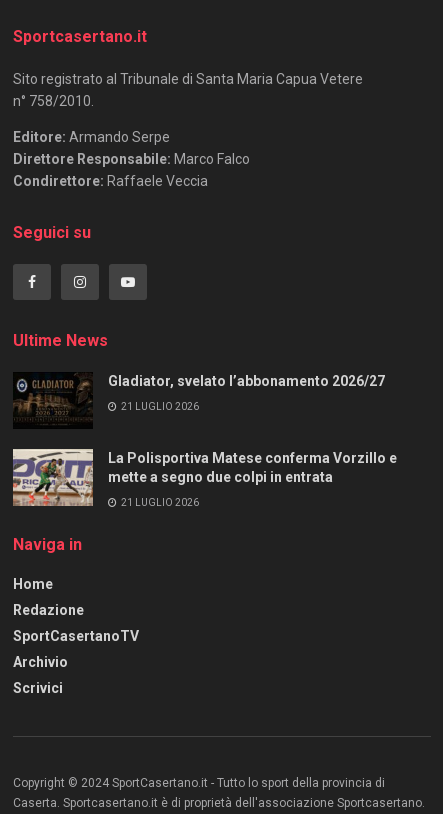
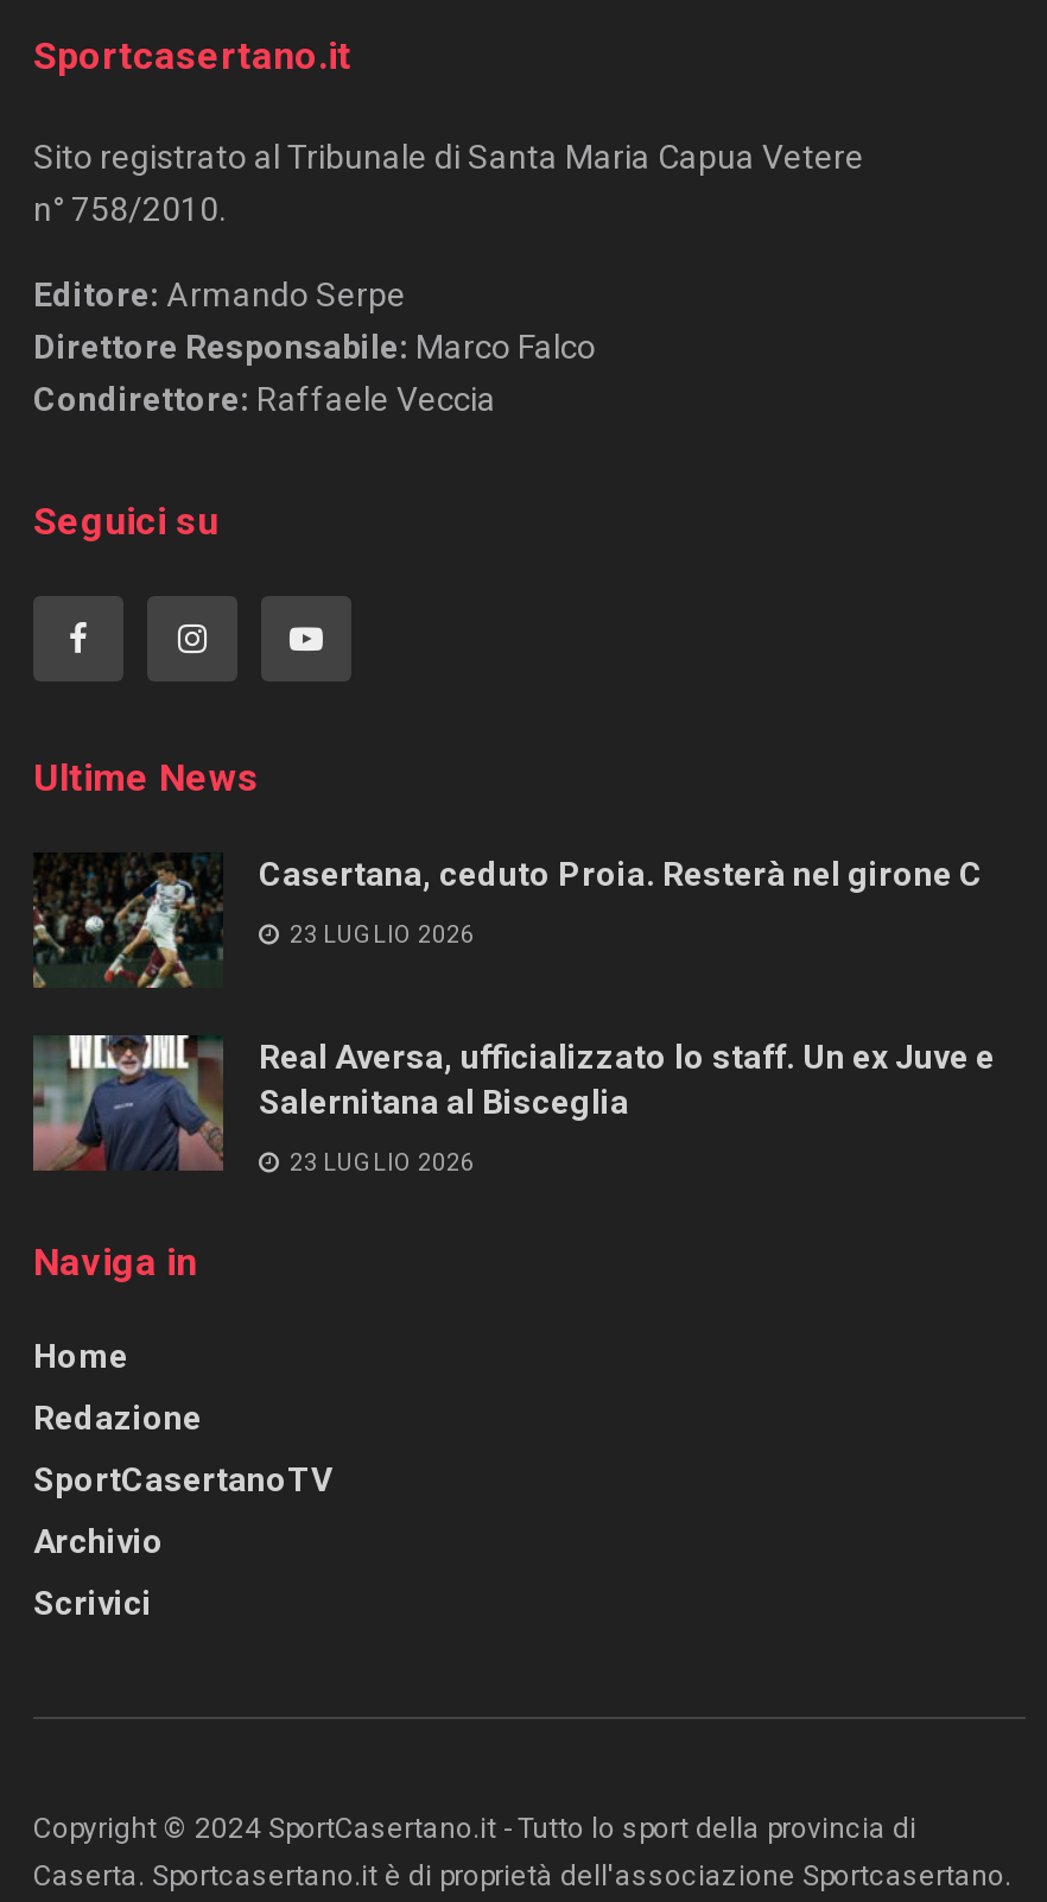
- [image]
- Gladiator, svelato l’abbonamento 2026/27
+ [image]
+ Casertana, ceduto Proia. Resterà nel girone C

- 21 LUGLIO 2026
+ 23 LUGLIO 2026

- [image]
- La Polisportiva Matese conferma Vorzillo e
- mette a segno due colpi in entrata
+ [image]
+ Real Aversa, ufficializzato lo staff. Un ex Juve e
+ Salernitana al Bisceglia

- 21 LUGLIO 2026
+ 23 LUGLIO 2026
